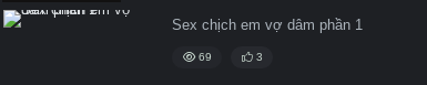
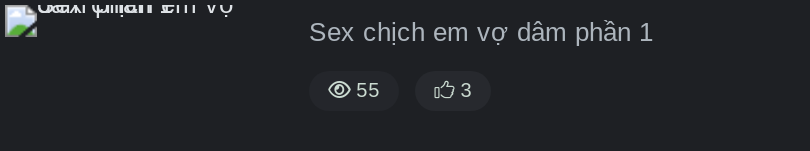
- 69
+ 55
